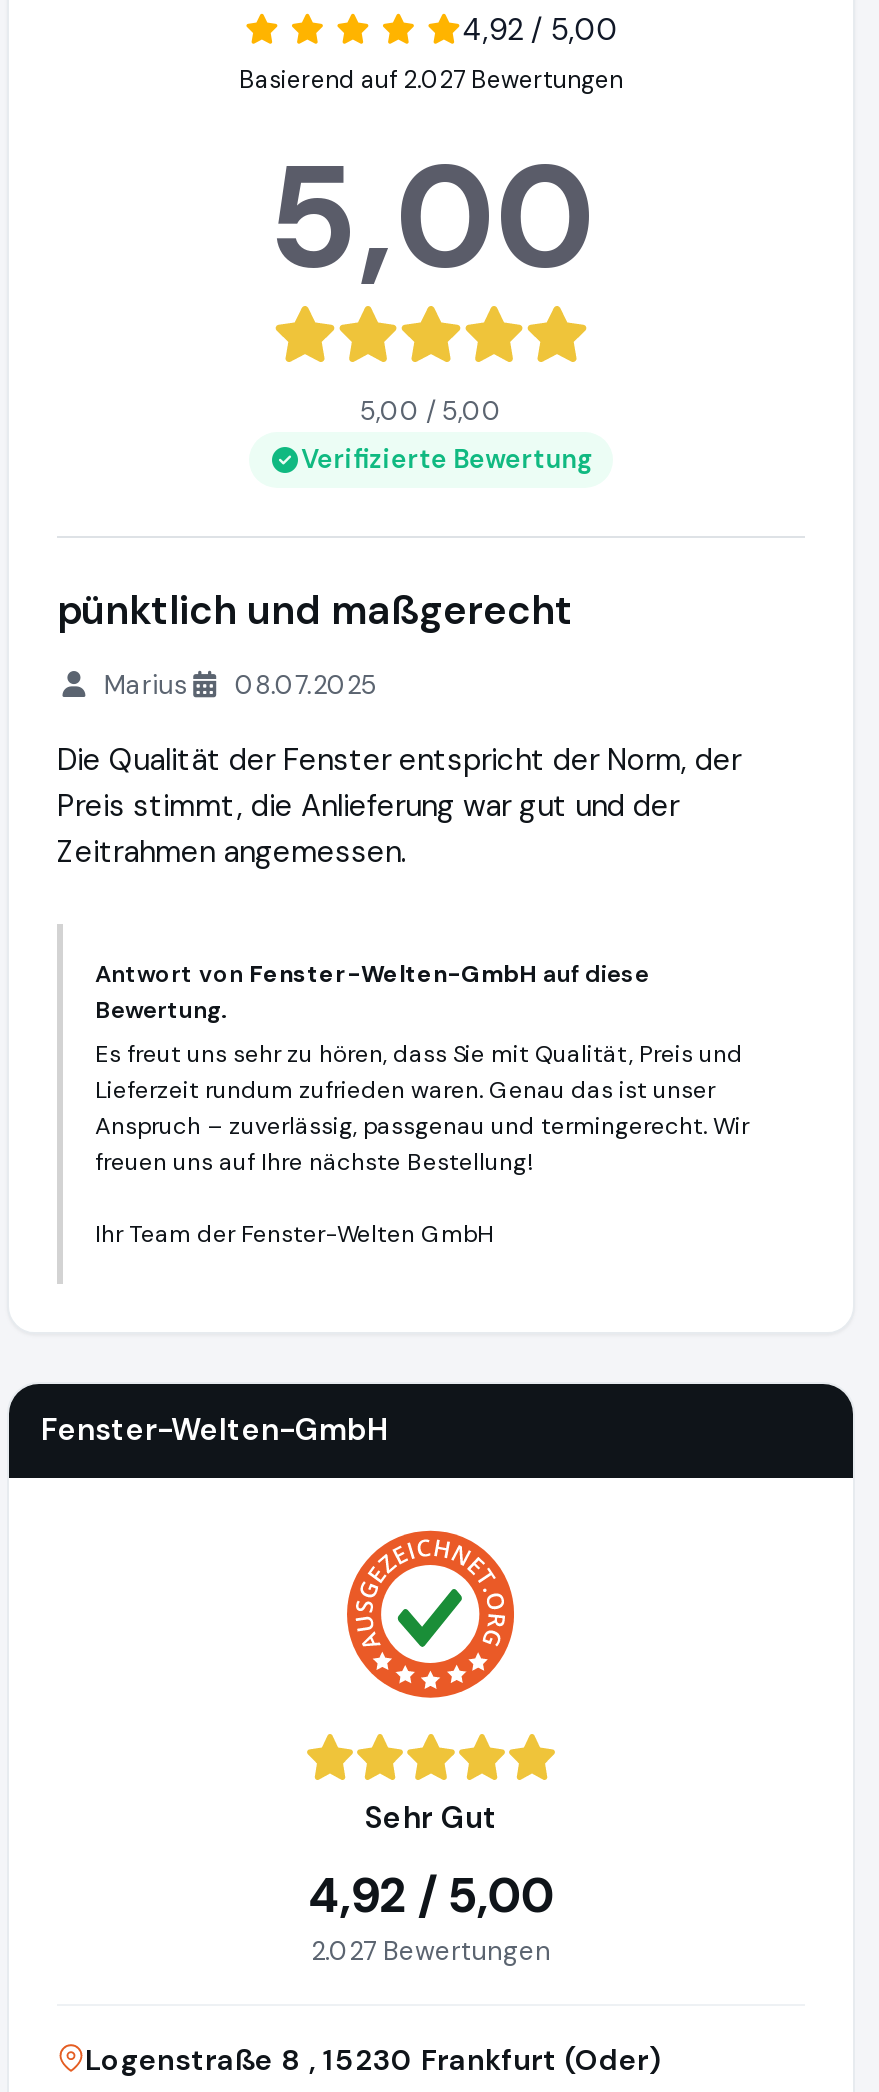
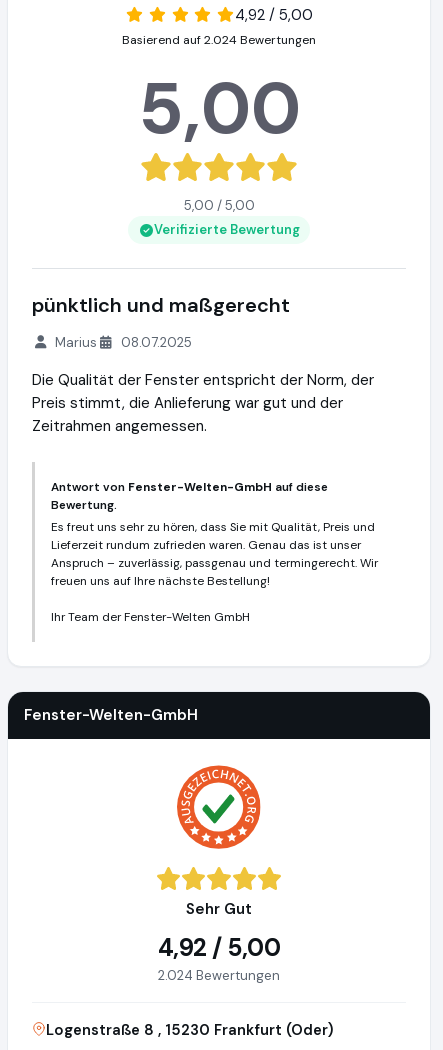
- Basierend auf 2.027 Bewertungen
+ Basierend auf 2.024 Bewertungen

- 2.027 Bewertungen
+ 2.024 Bewertungen
